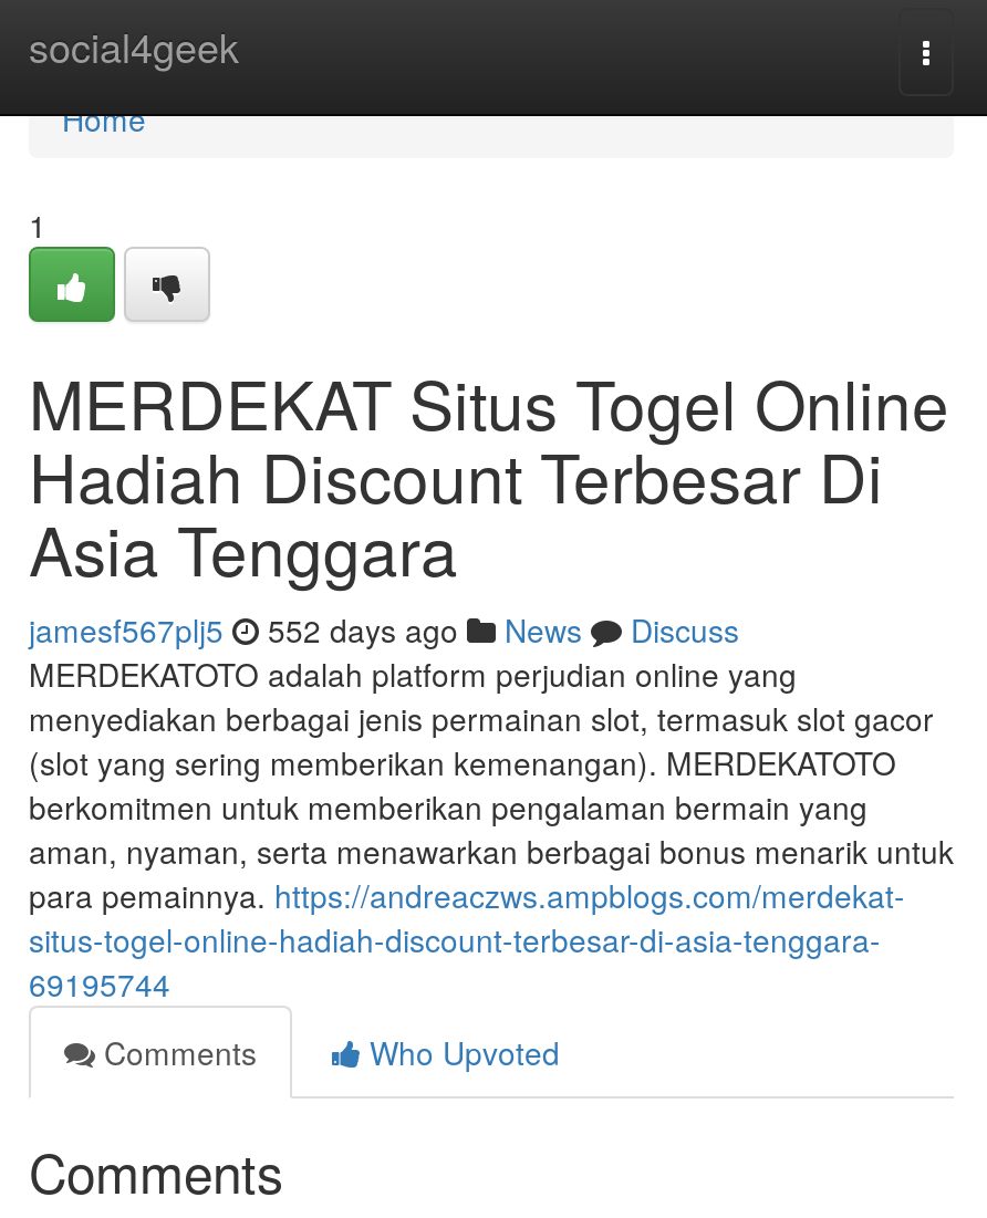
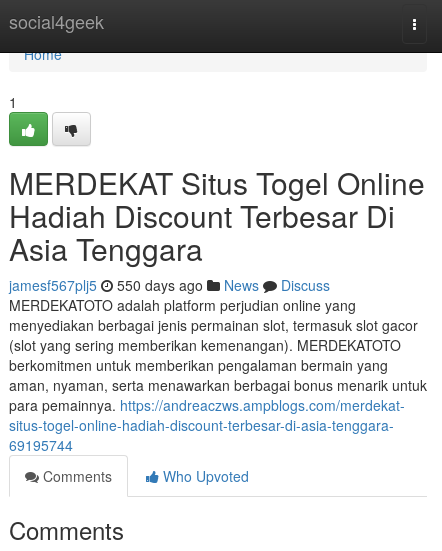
- jamesf567plj5 552 days ago News Discuss
+ jamesf567plj5 550 days ago News Discuss
